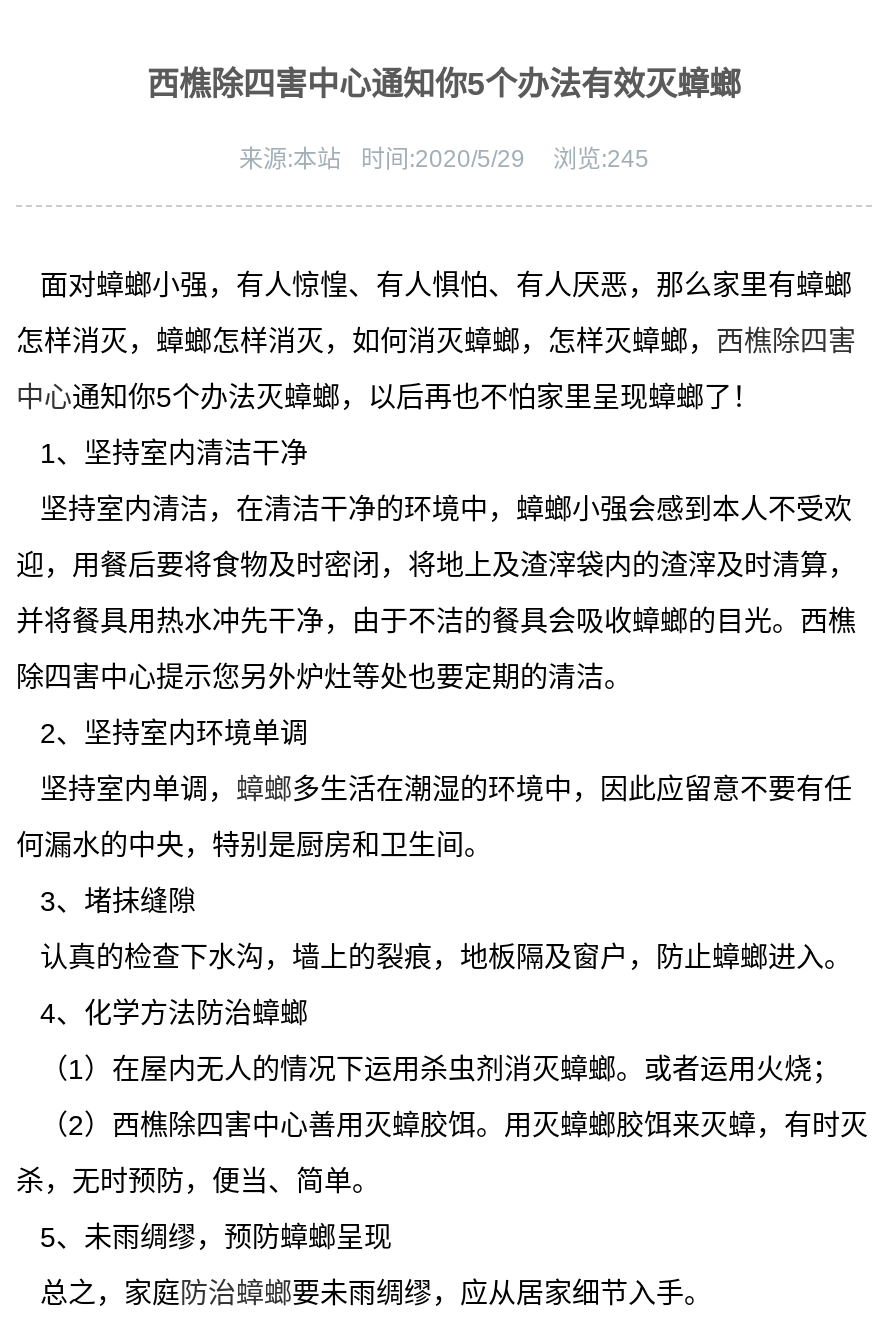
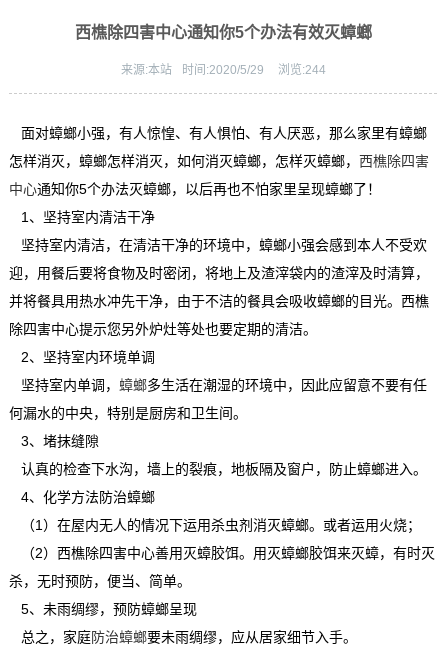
- 来源:本站 时间:2020/5/29 浏览:245
+ 来源:本站 时间:2020/5/29 浏览:244
